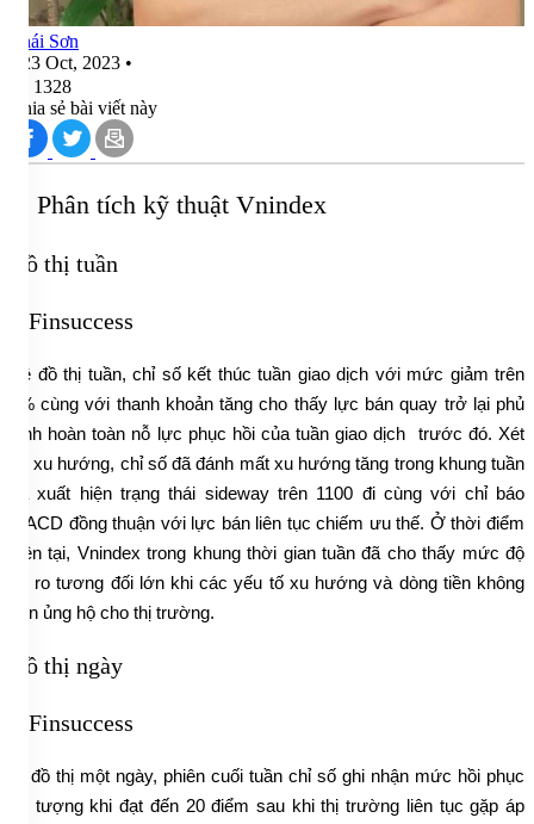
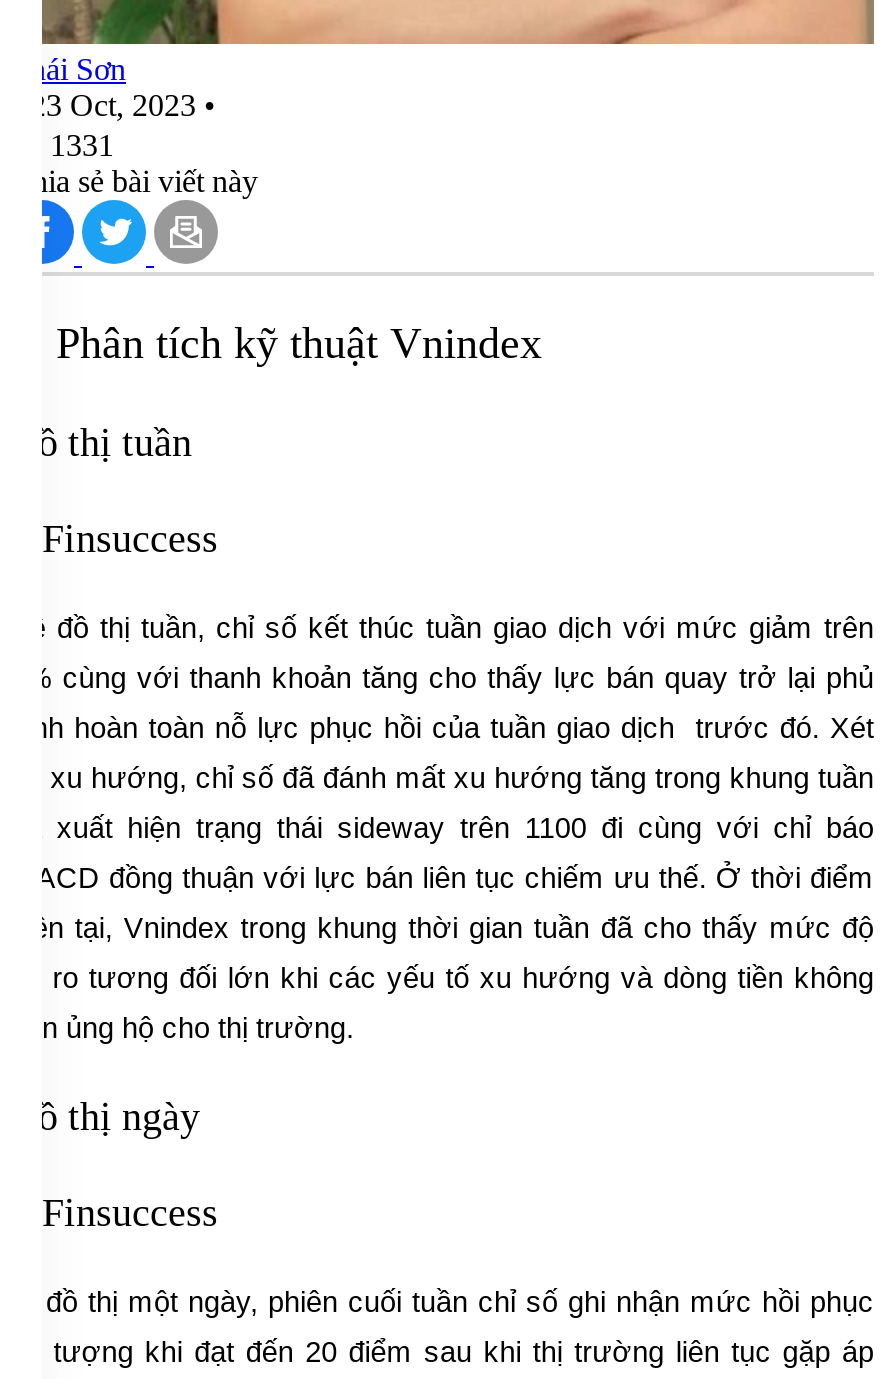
- 1328
+ 1331
